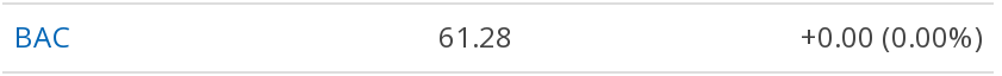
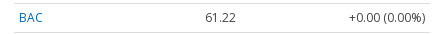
- 61.28
+ 61.22
